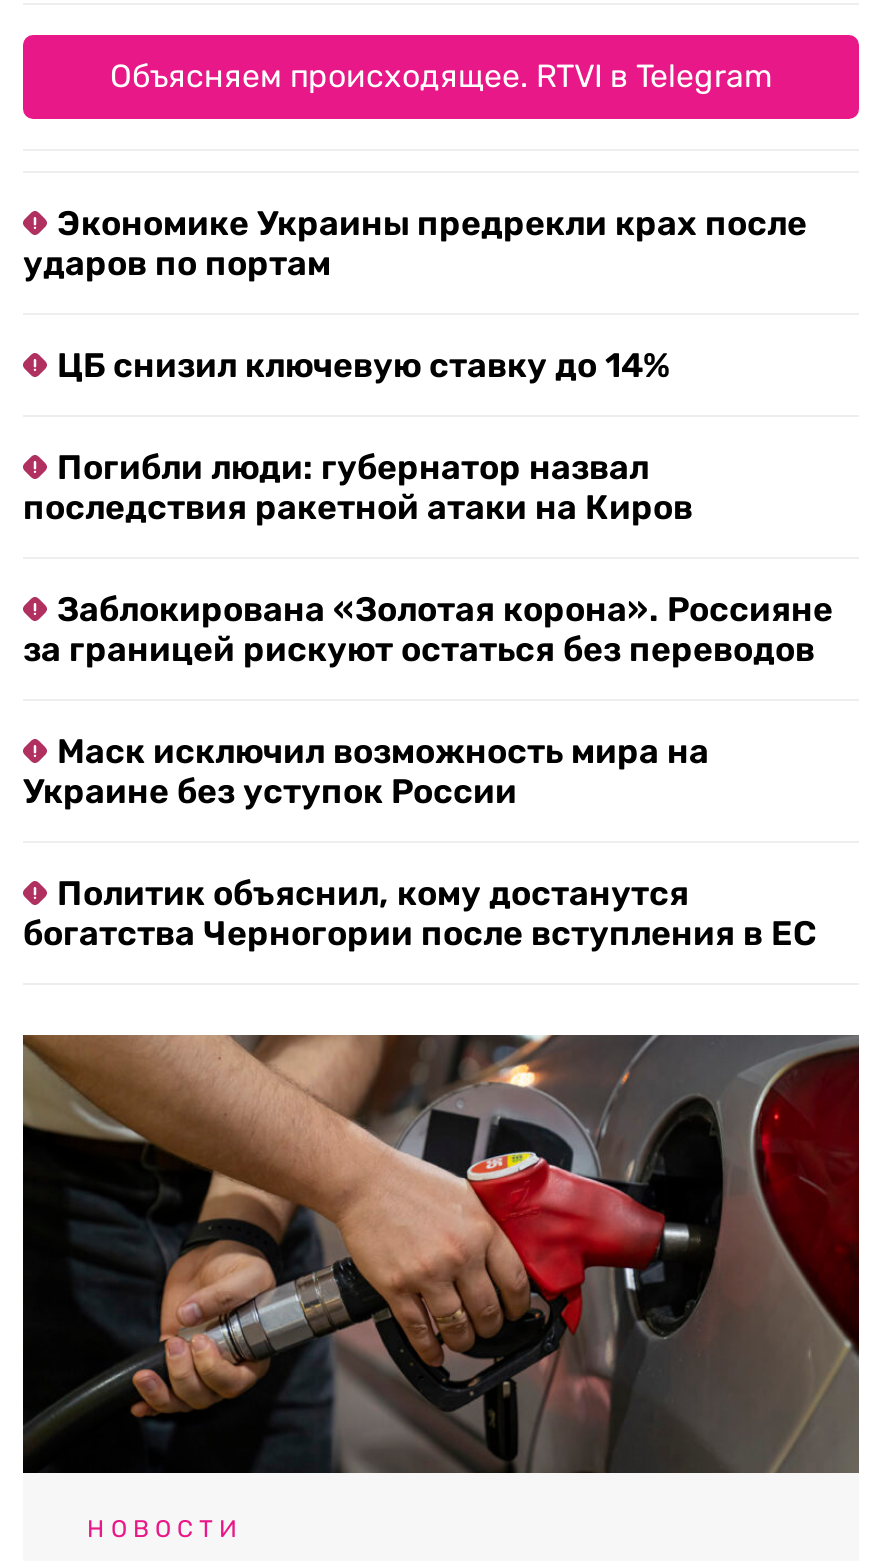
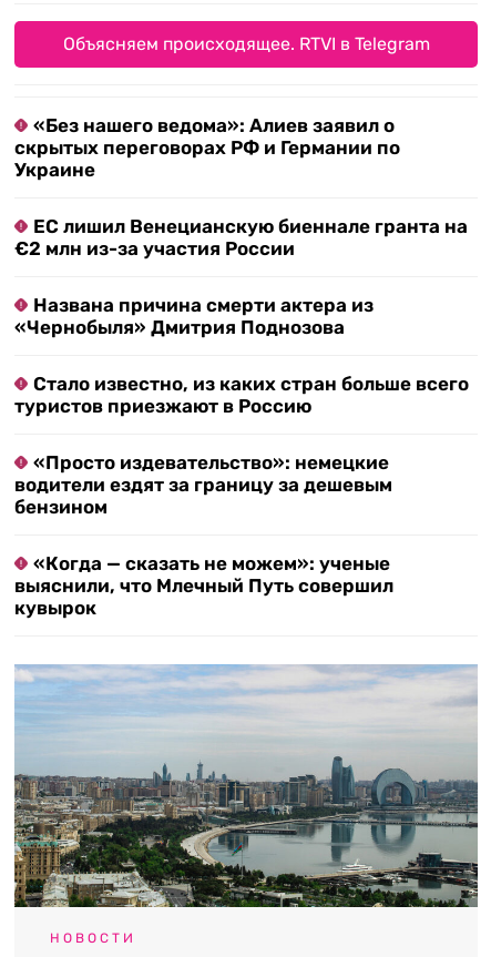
- Экономике Украины предрекли крах после
- ударов по портам
+ «Без нашего ведома»: Алиев заявил о
+ скрытых переговорах РФ и Германии по
+ Украине

- ЦБ снизил ключевую ставку до 14%
+ ЕС лишил Венецианскую биеннале гранта на
+ €2 млн из-за участия России

- Погибли люди: губернатор назвал
- последствия ракетной атаки на Киров
+ Названа причина смерти актера из
+ «Чернобыля» Дмитрия Поднозова

- Заблокирована «Золотая корона». Россияне
- за границей рискуют остаться без переводов
+ Стало известно, из каких стран больше всего
+ туристов приезжают в Россию

- Маск исключил возможность мира на
- Украине без уступок России
+ «Просто издевательство»: немецкие
+ водители ездят за границу за дешевым
+ бензином

- Политик объяснил, кому достанутся
- богатства Черногории после вступления в ЕС
+ «Когда — сказать не можем»: ученые
+ выяснили, что Млечный Путь совершил
+ кувырок

- [image]
+ [image]
